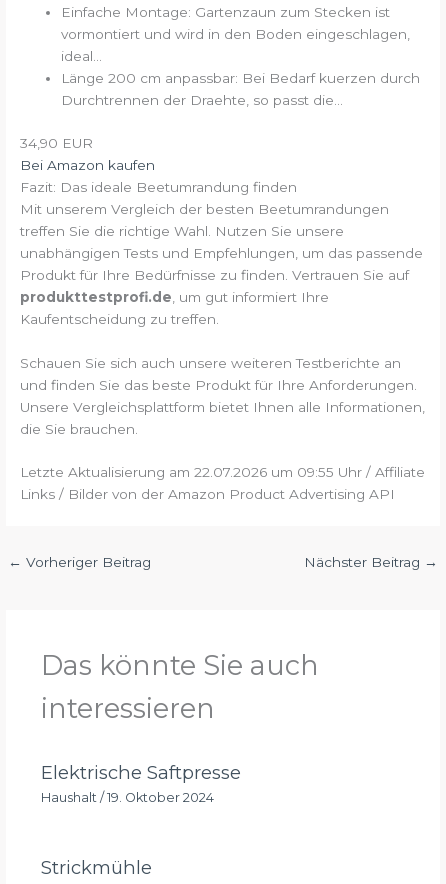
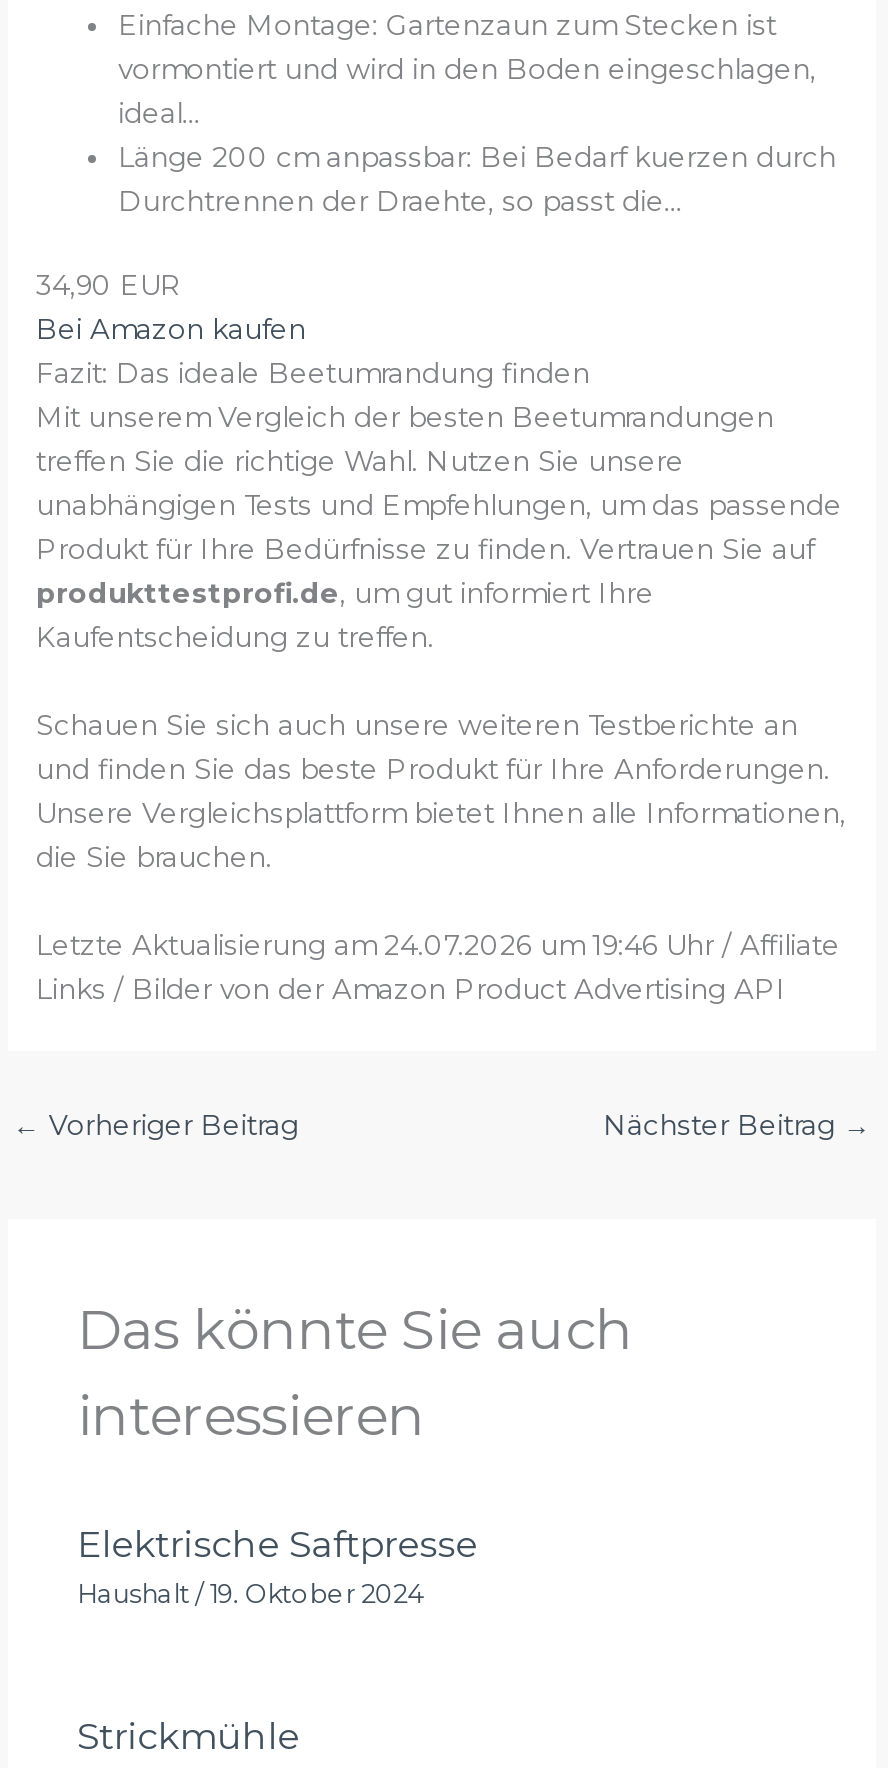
- Letzte Aktualisierung am 22.07.2026 um 09:55 Uhr / Affiliate
+ Letzte Aktualisierung am 24.07.2026 um 19:46 Uhr / Affiliate
